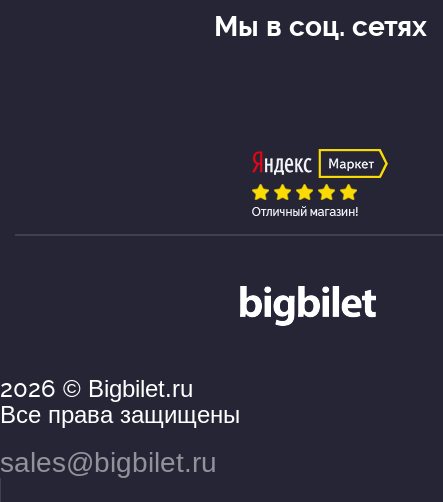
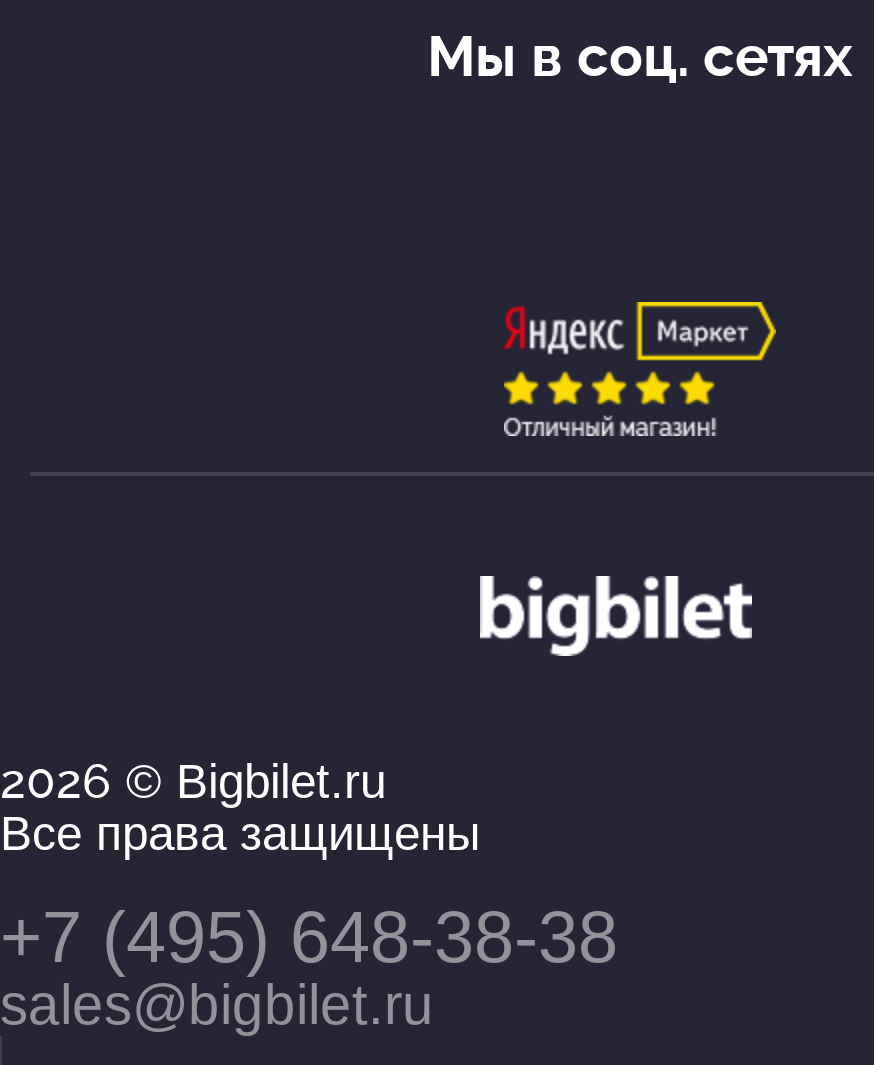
+ +7 (495) 648-38-38
